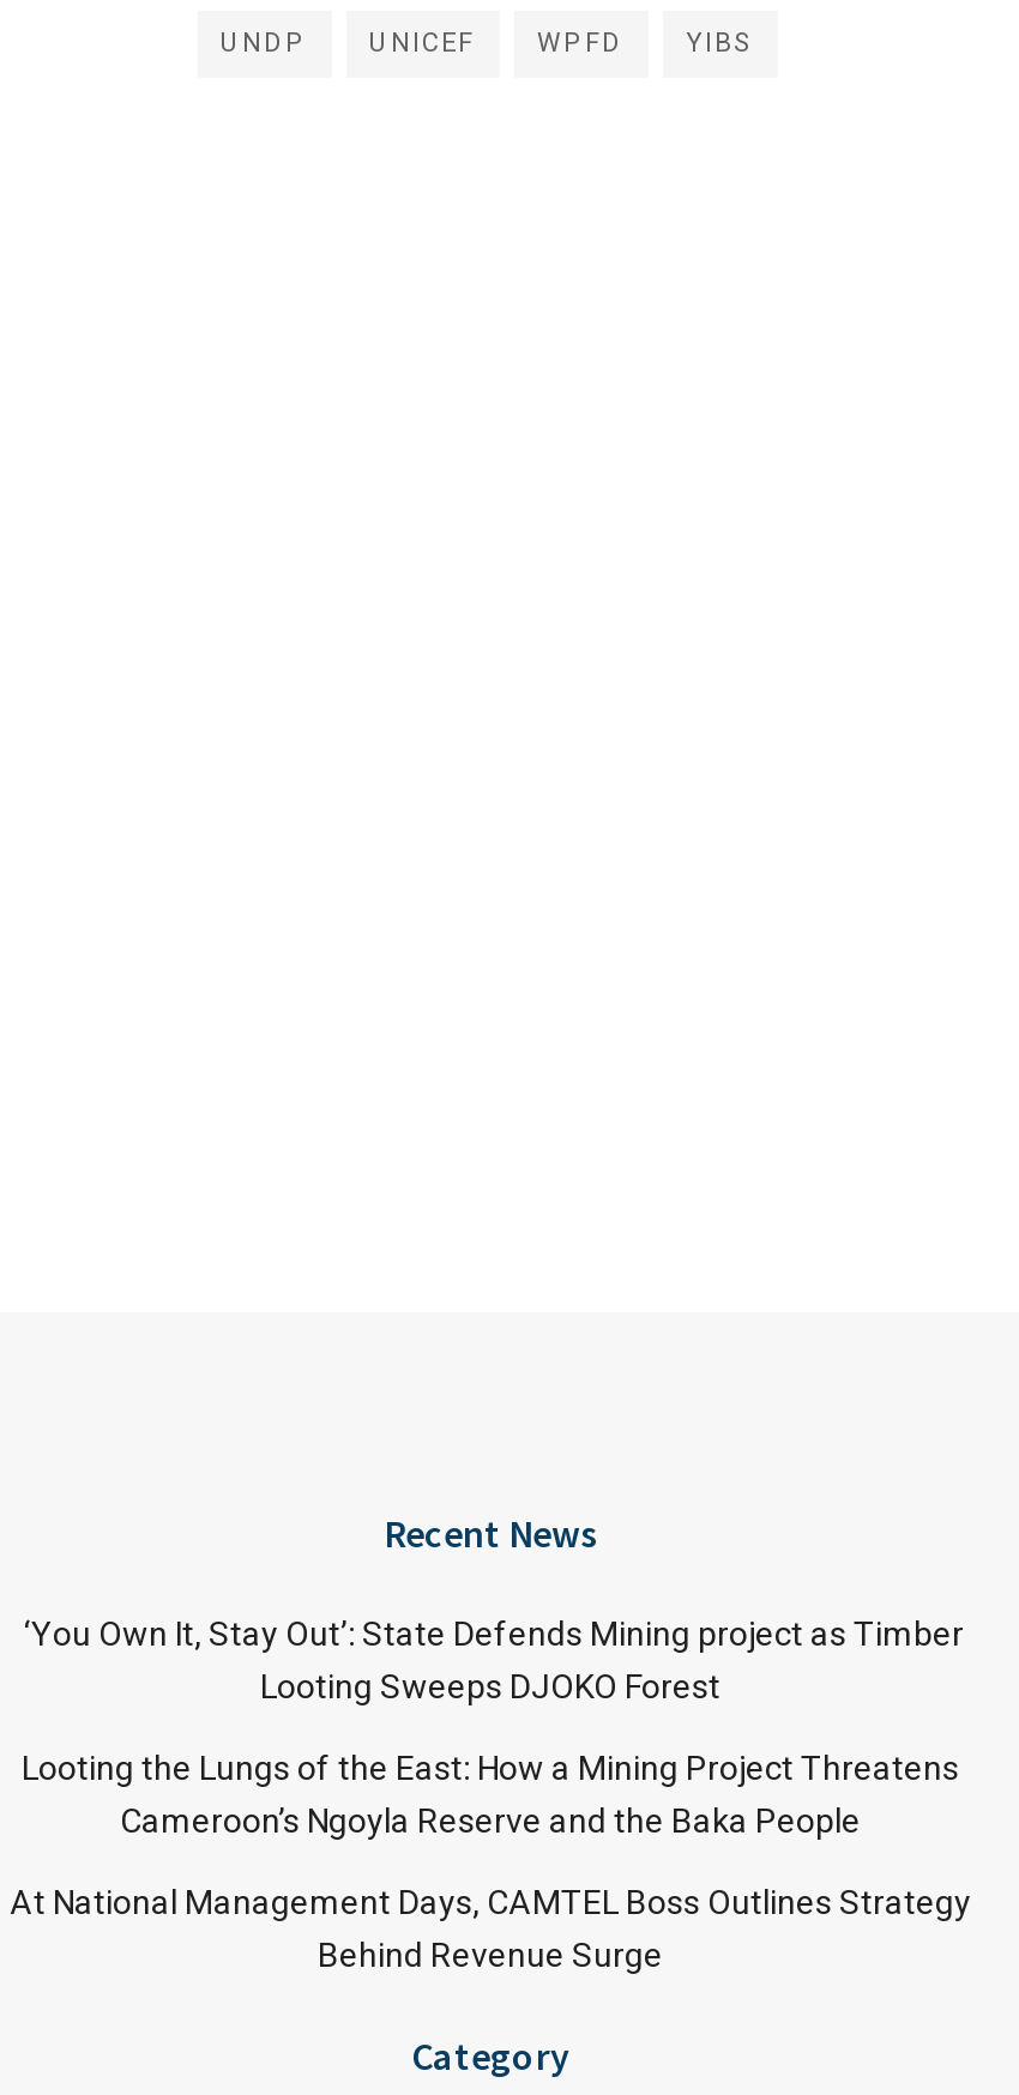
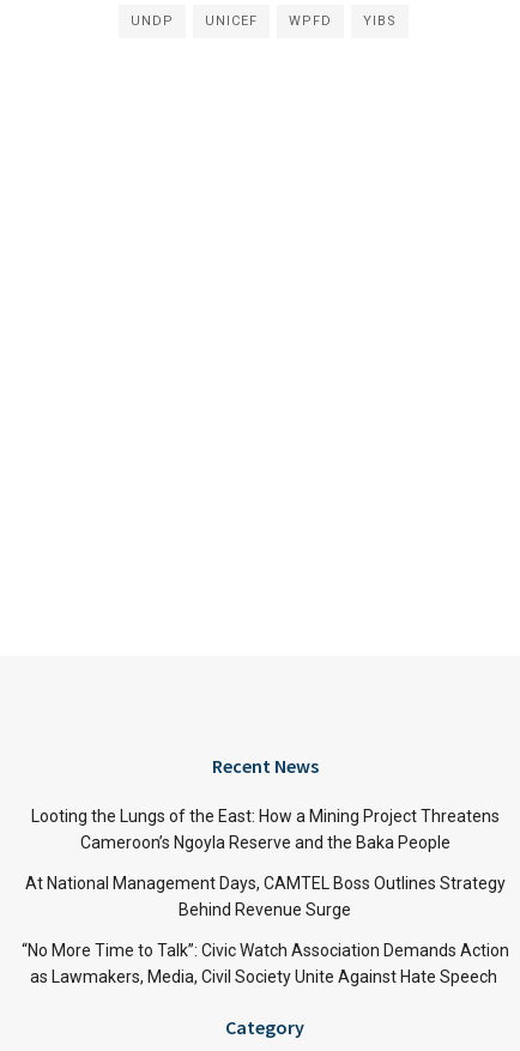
- ‘You Own It, Stay Out’: State Defends Mining project as Timber
- Looting Sweeps DJOKO Forest

moved up: Looting the Lungs of the East: How a Mining Project Threatens | Cameroon’s Ngoyla Reserve and the Baka People | At National Management Days, CAMTEL Boss Outlines Strategy | Behind Revenue Surge

+ “No More Time to Talk”: Civic Watch Association Demands Action
+ as Lawmakers, Media, Civil Society Unite Against Hate Speech
